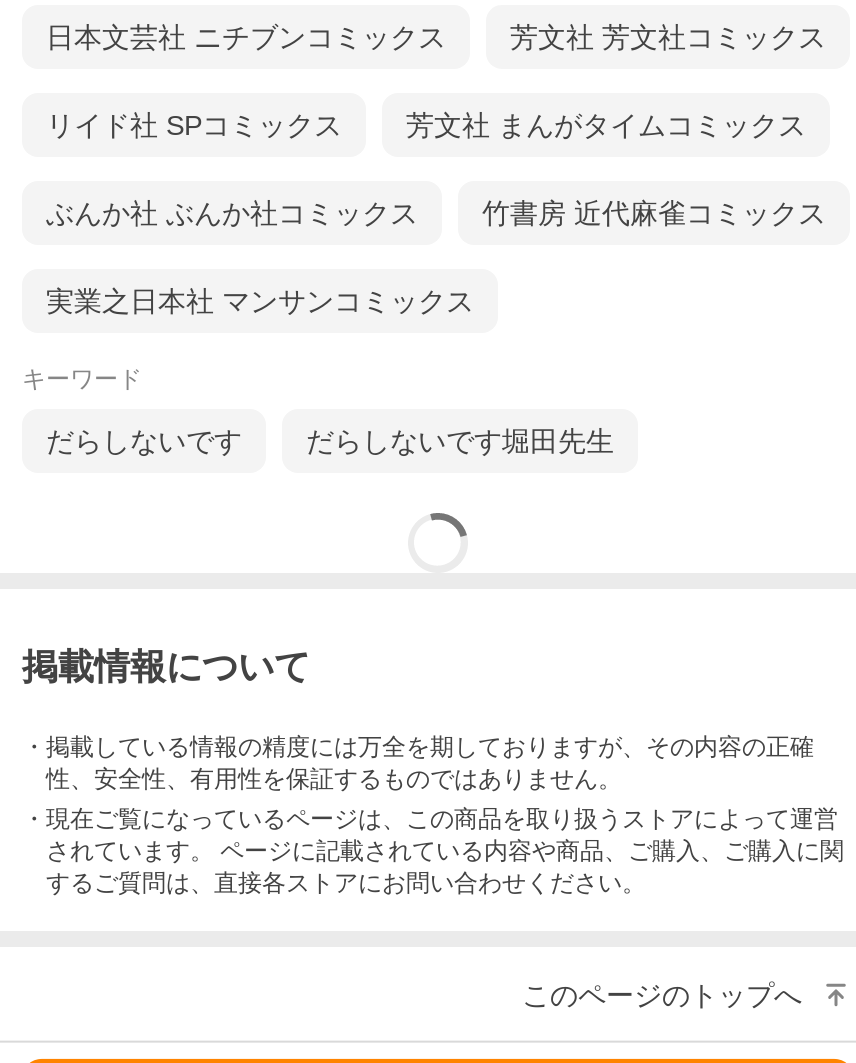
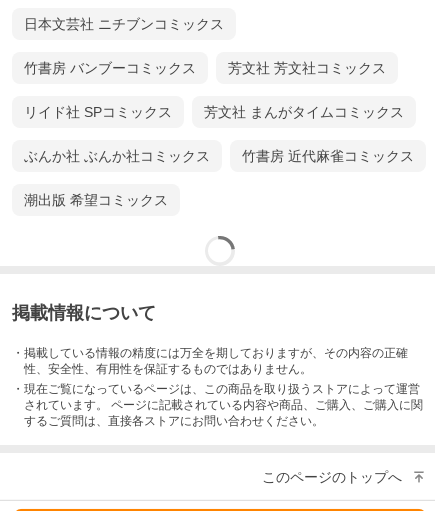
moved down: 芳文社 芳文社コミックス | リイド社 SPコミックス | 芳文社 まんがタイムコミックス | ぶんか社 ぶんか社コミックス | 竹書房 近代麻雀コミックス

+ 竹書房 バンブーコミックス

- 実業之日本社 マンサンコミックス
- キーワード
- だらしないです
- だらしないです堀田先生
+ 潮出版 希望コミックス
